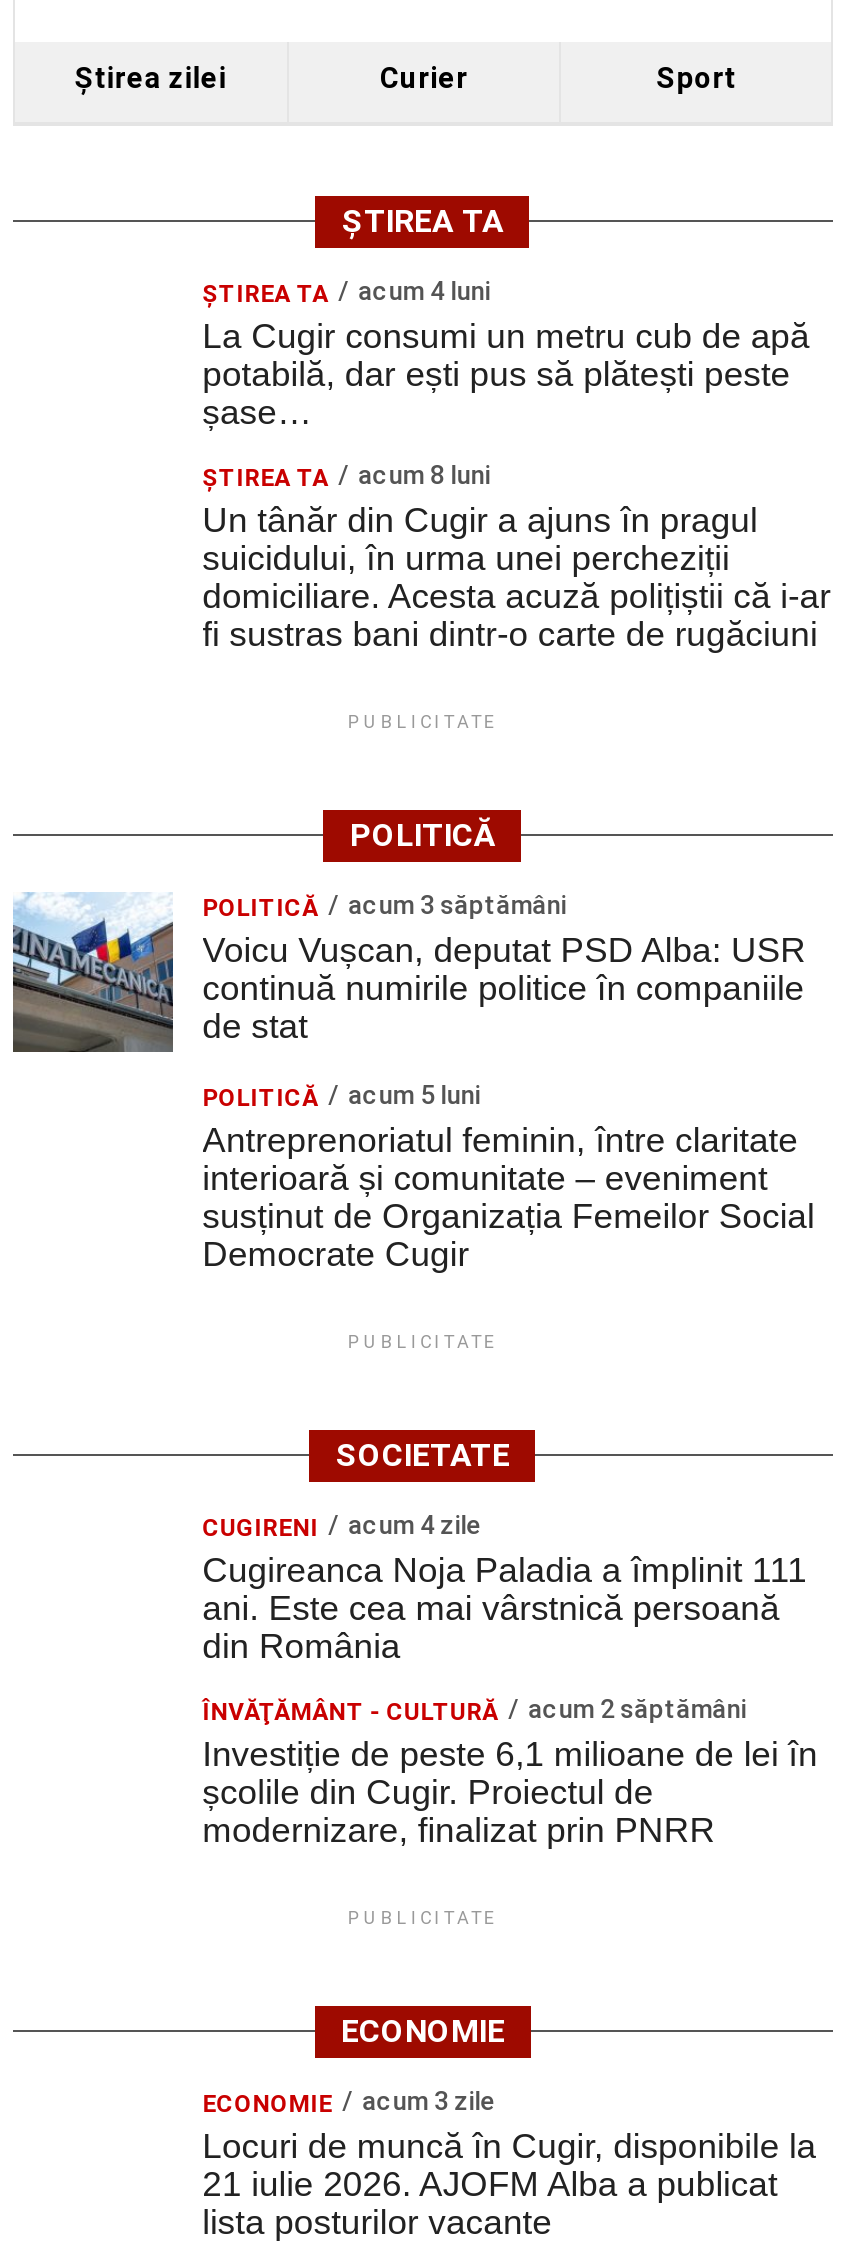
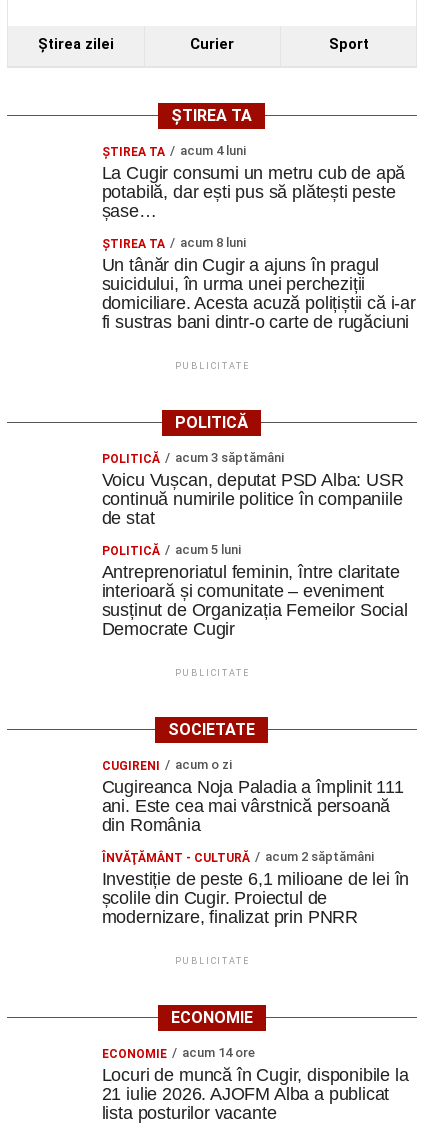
- [image]

- acum 4 zile
+ acum o zi

- ECONOMIE acum 3 zile
+ ECONOMIE acum 14 ore
